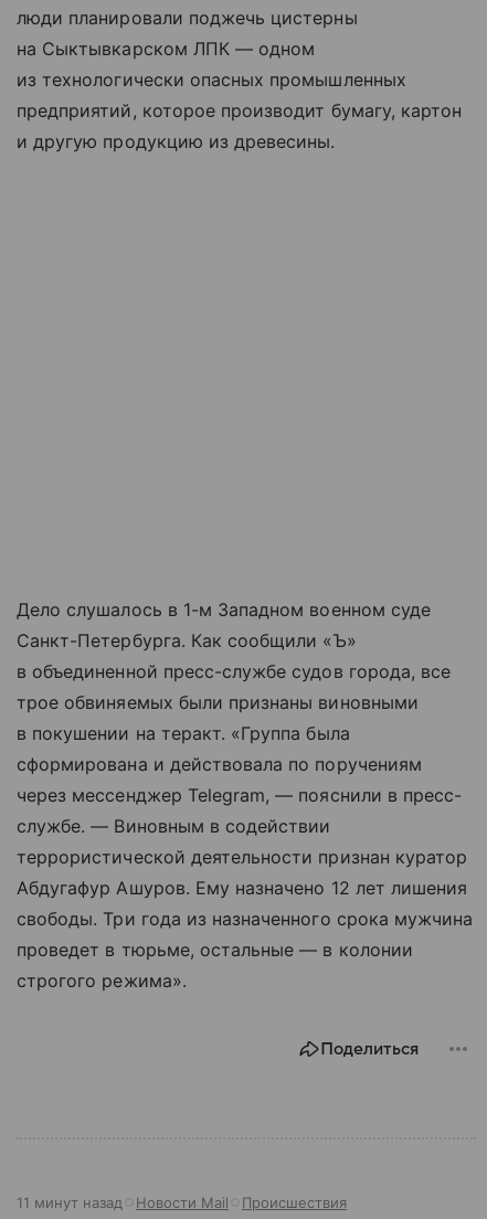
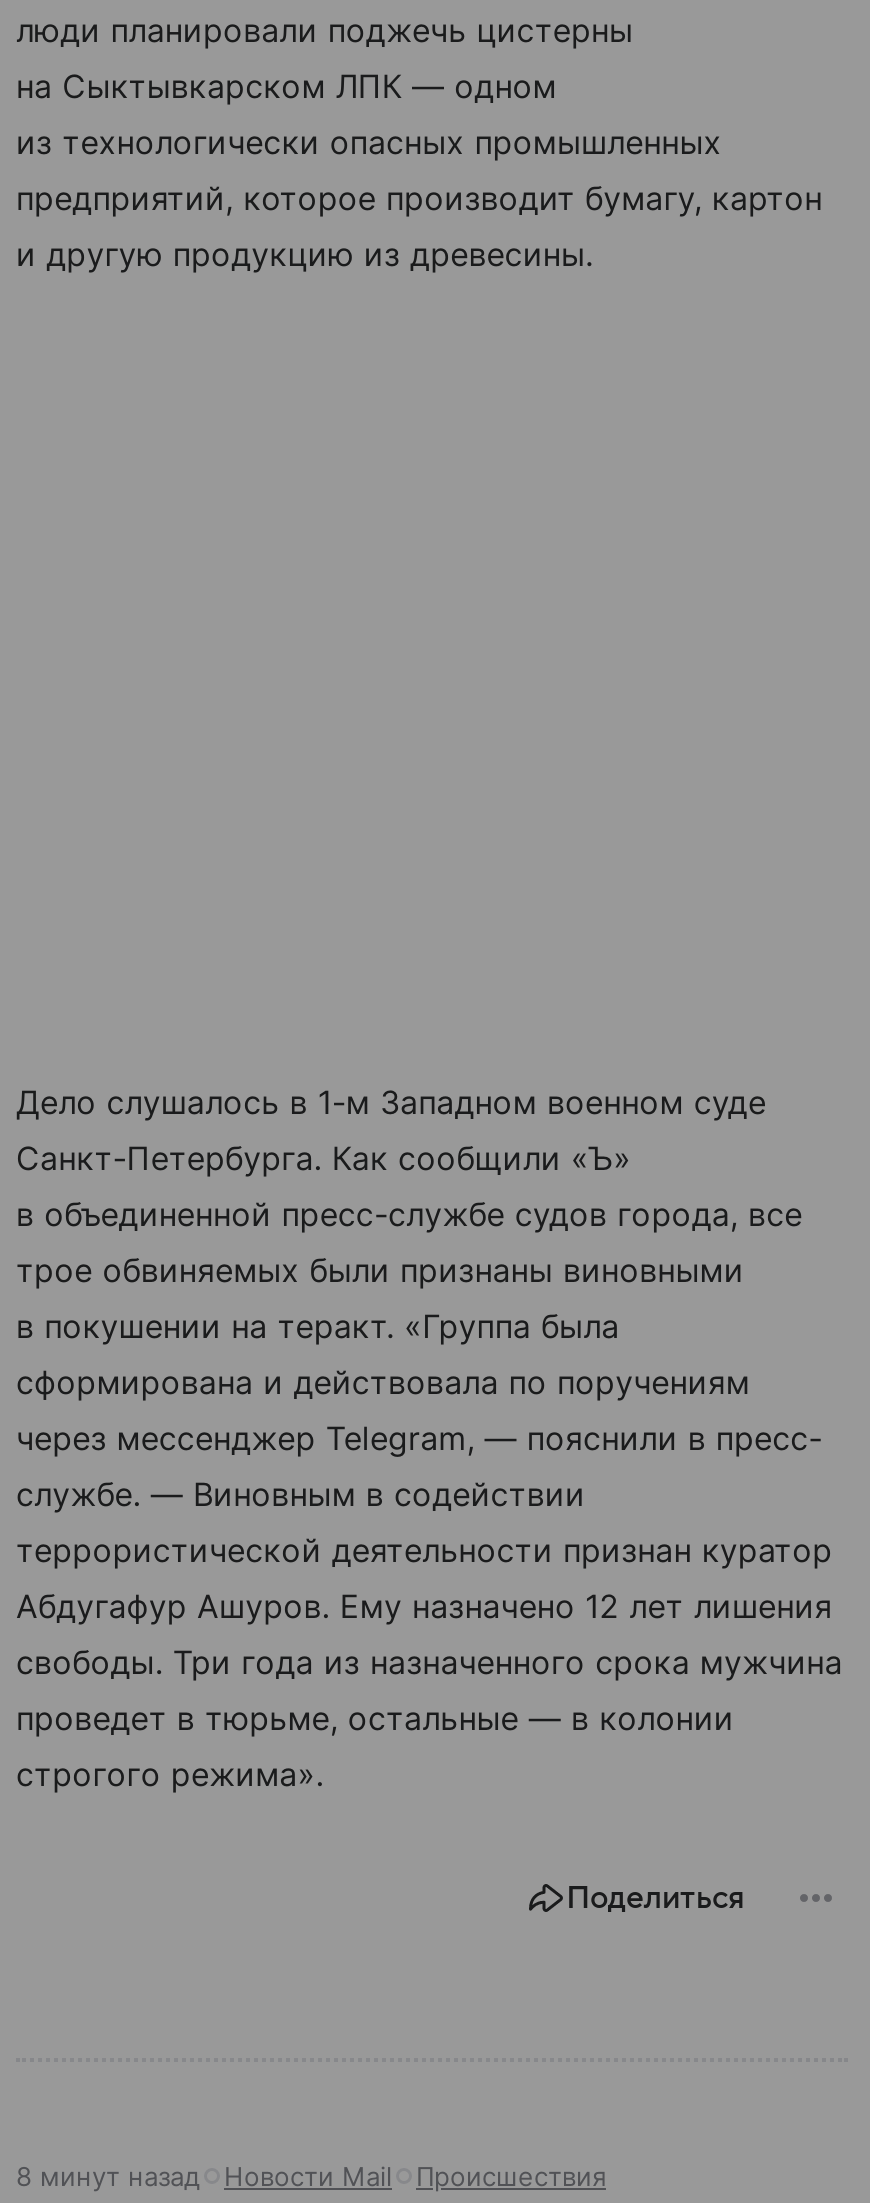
- 11 минут назад Новости Mail Происшествия
+ 8 минут назад Новости Mail Происшествия
